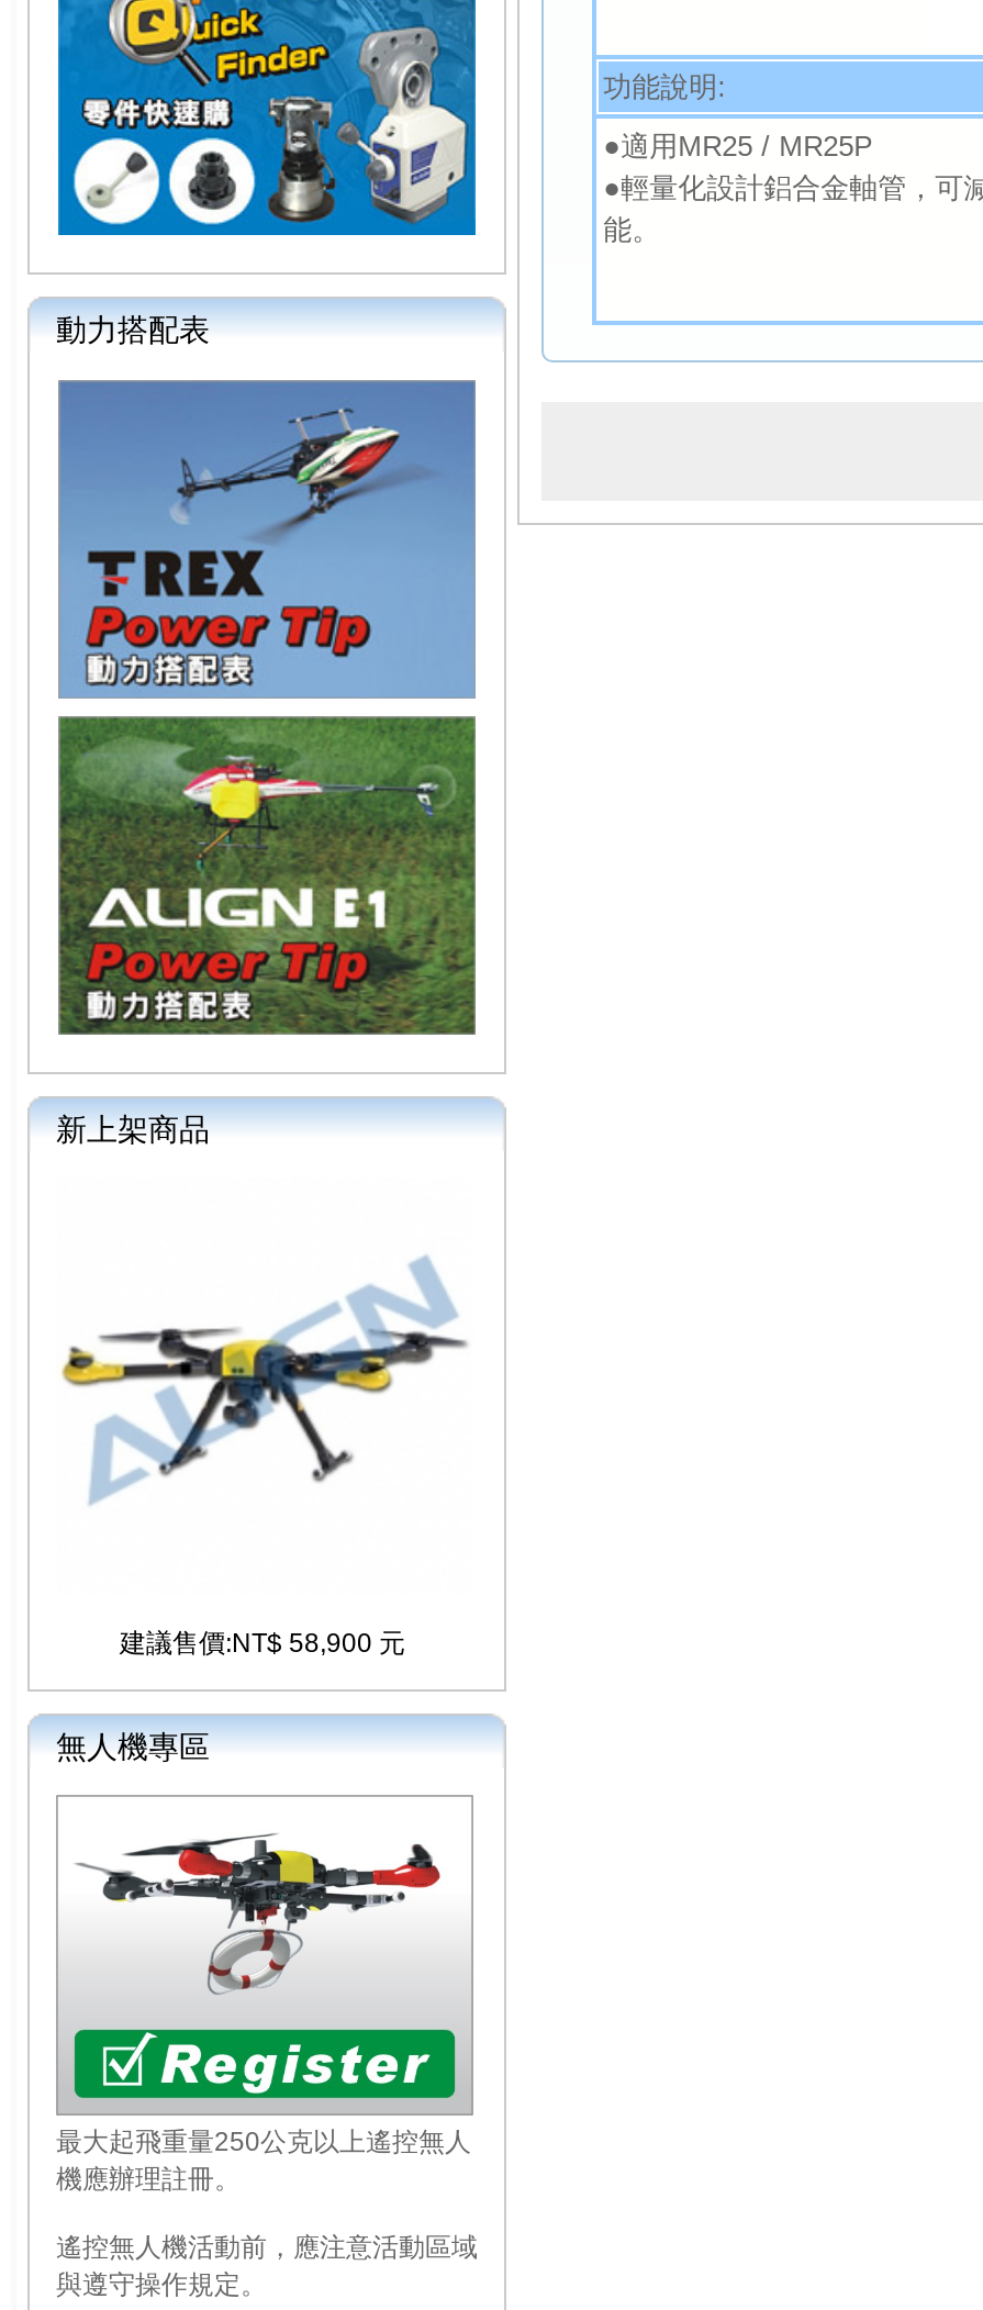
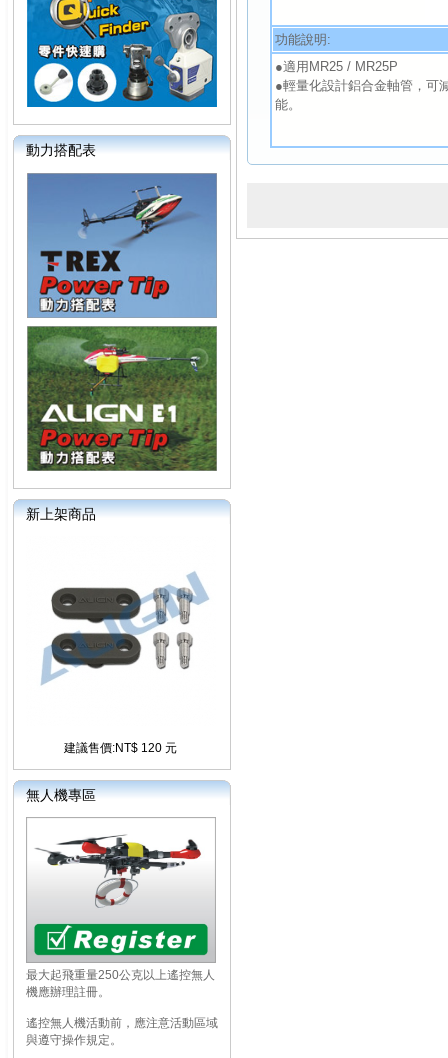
- [image]
+ [image]

- 建議售價:NT$ 58,900 元
+ 建議售價:NT$ 120 元
